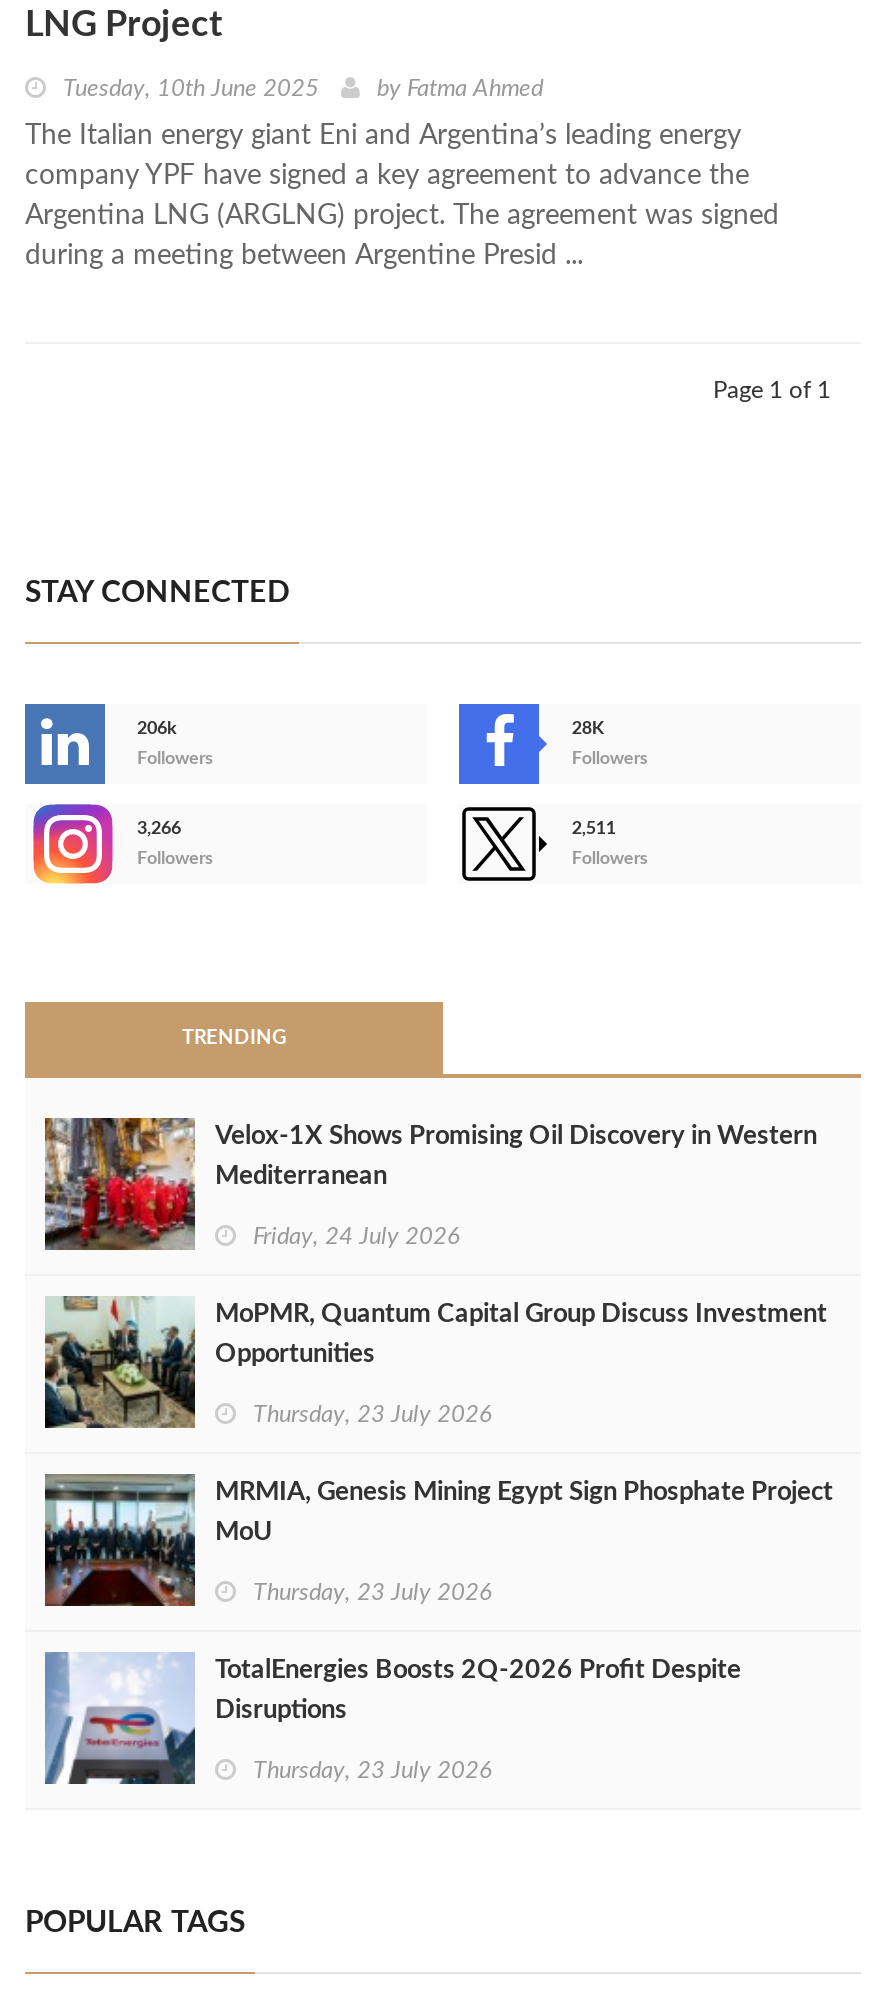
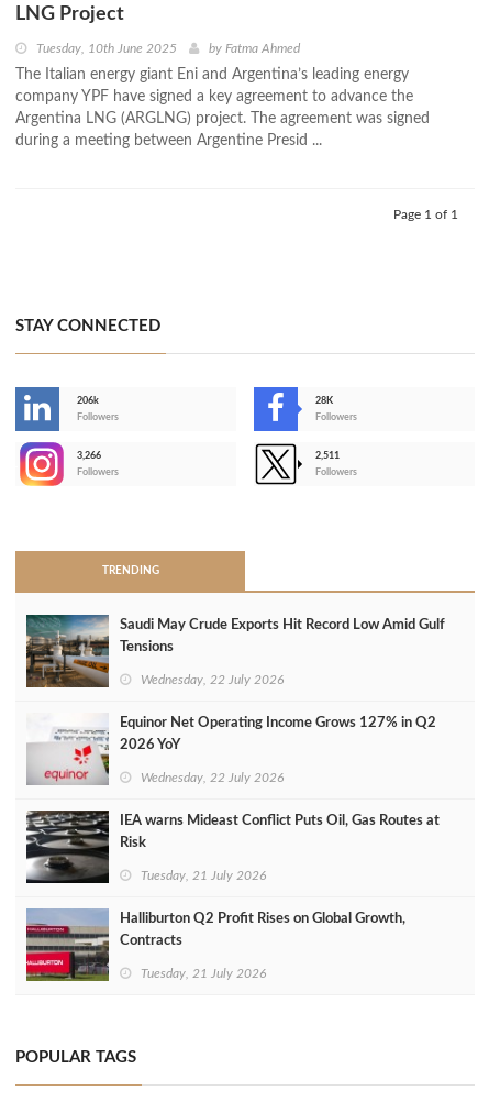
- [image]
- Velox-1X Shows Promising Oil Discovery in Western
+ [image]
+ Saudi May Crude Exports Hit Record Low Amid Gulf

- Mediterranean
+ Tensions

- Friday, 24 July 2026
+ Wednesday, 22 July 2026

- [image]
- MoPMR, Quantum Capital Group Discuss Investment
+ [image]
+ Equinor Net Operating Income Grows 127% in Q2

- Opportunities
+ 2026 YoY

- Thursday, 23 July 2026
+ Wednesday, 22 July 2026

- [image]
- MRMIA, Genesis Mining Egypt Sign Phosphate Project
+ [image]
+ IEA warns Mideast Conflict Puts Oil, Gas Routes at

- MoU
+ Risk

- Thursday, 23 July 2026
+ Tuesday, 21 July 2026

- [image]
- TotalEnergies Boosts 2Q-2026 Profit Despite
+ [image]
+ Halliburton Q2 Profit Rises on Global Growth,

- Disruptions
+ Contracts

- Thursday, 23 July 2026
+ Tuesday, 21 July 2026
